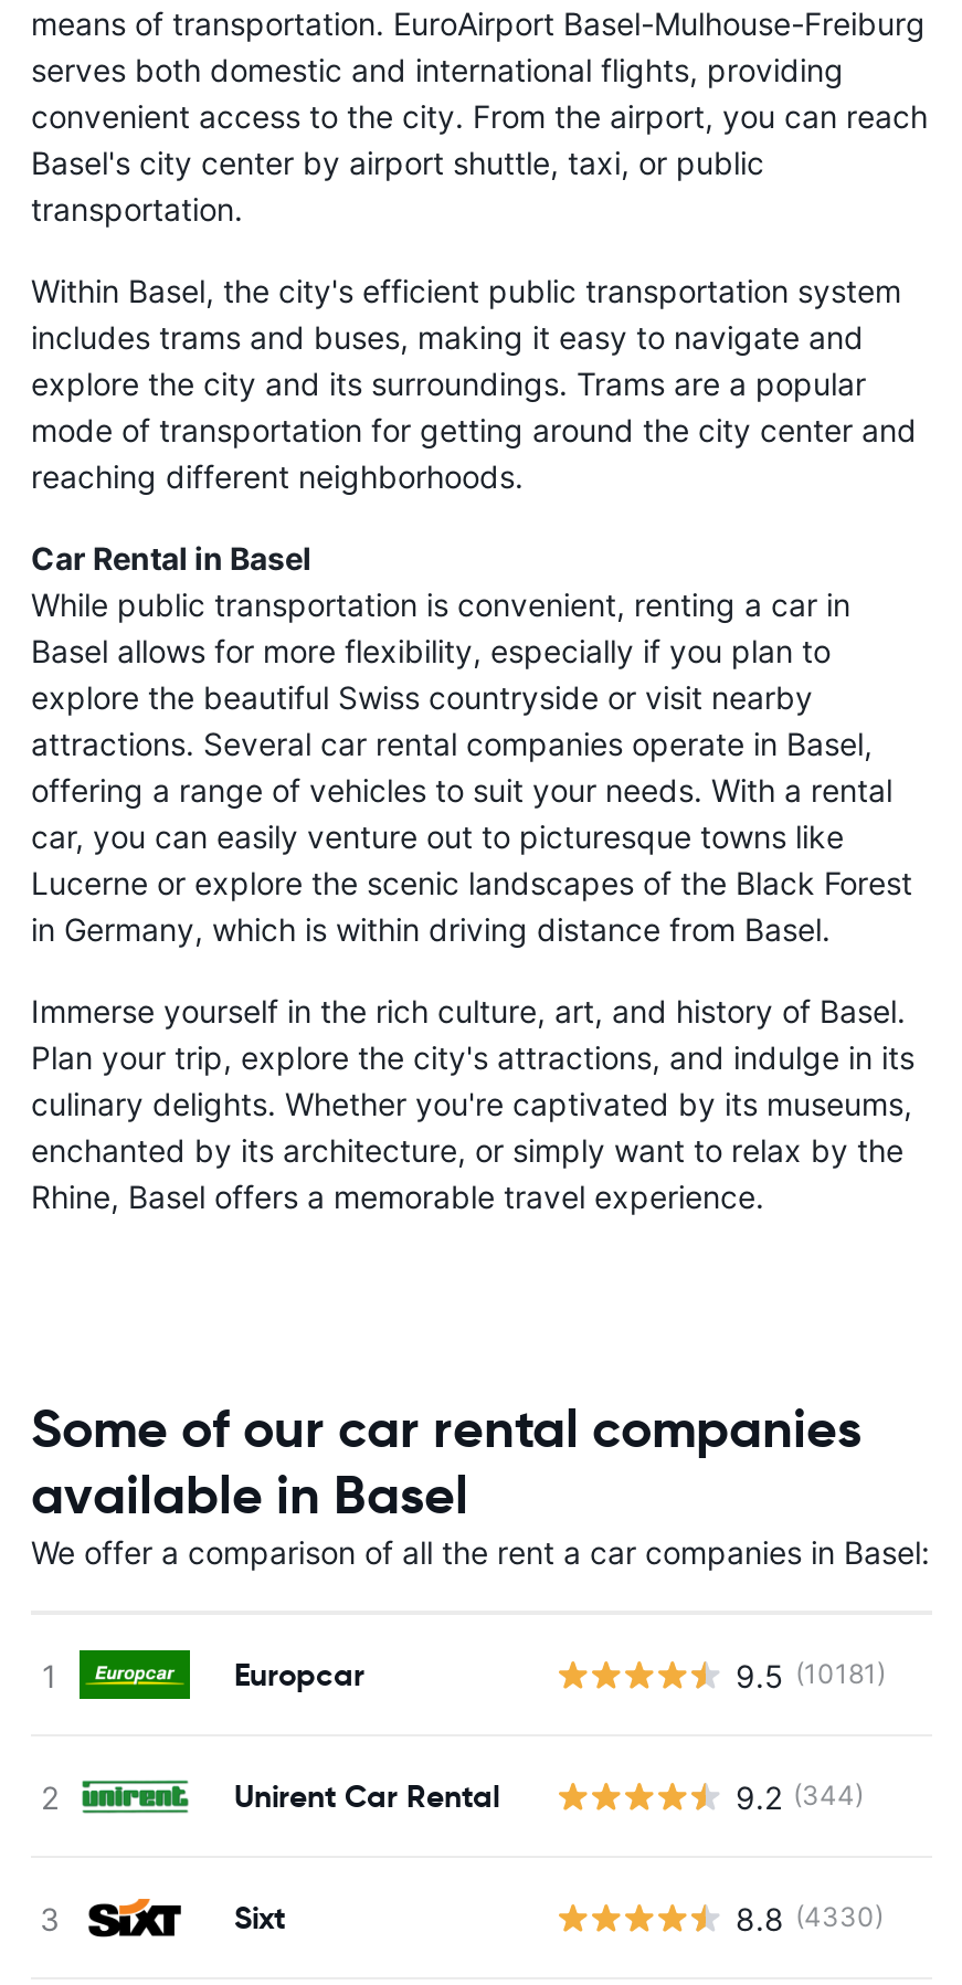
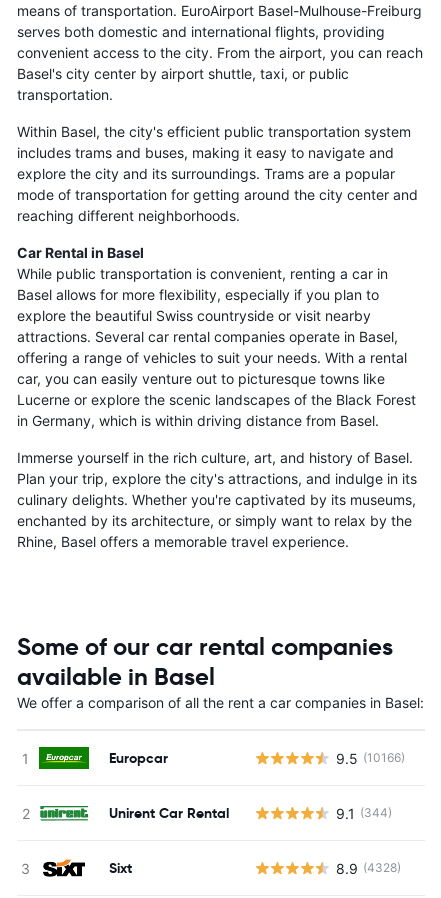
- 9.5 (10181)
+ 9.5 (10166)

- 9.2 (344)
+ 9.1 (344)

- 8.8 (4330)
+ 8.9 (4328)
